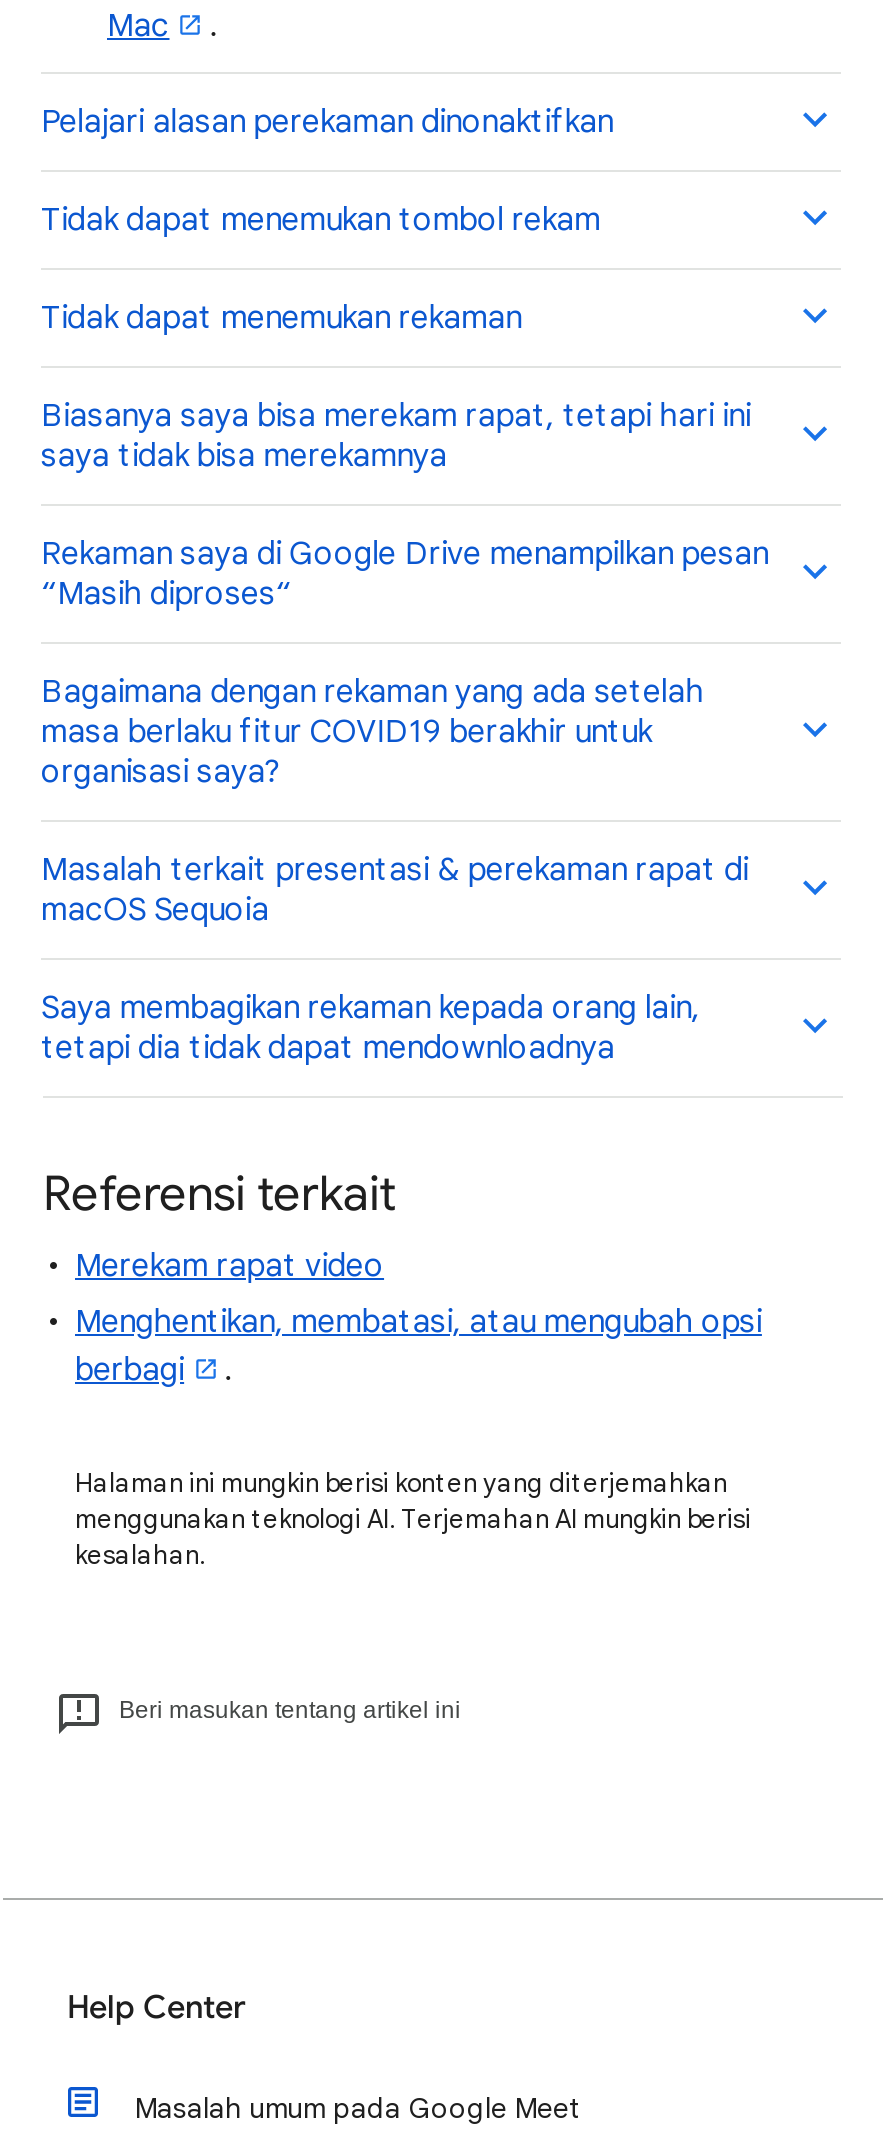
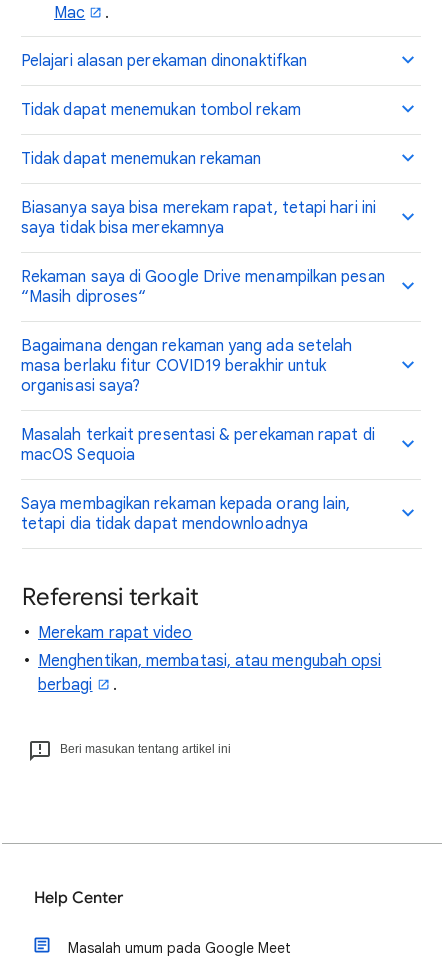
- Halaman ini mungkin berisi konten yang diterjemahkan
- menggunakan teknologi AI. Terjemahan AI mungkin berisi
- kesalahan.
